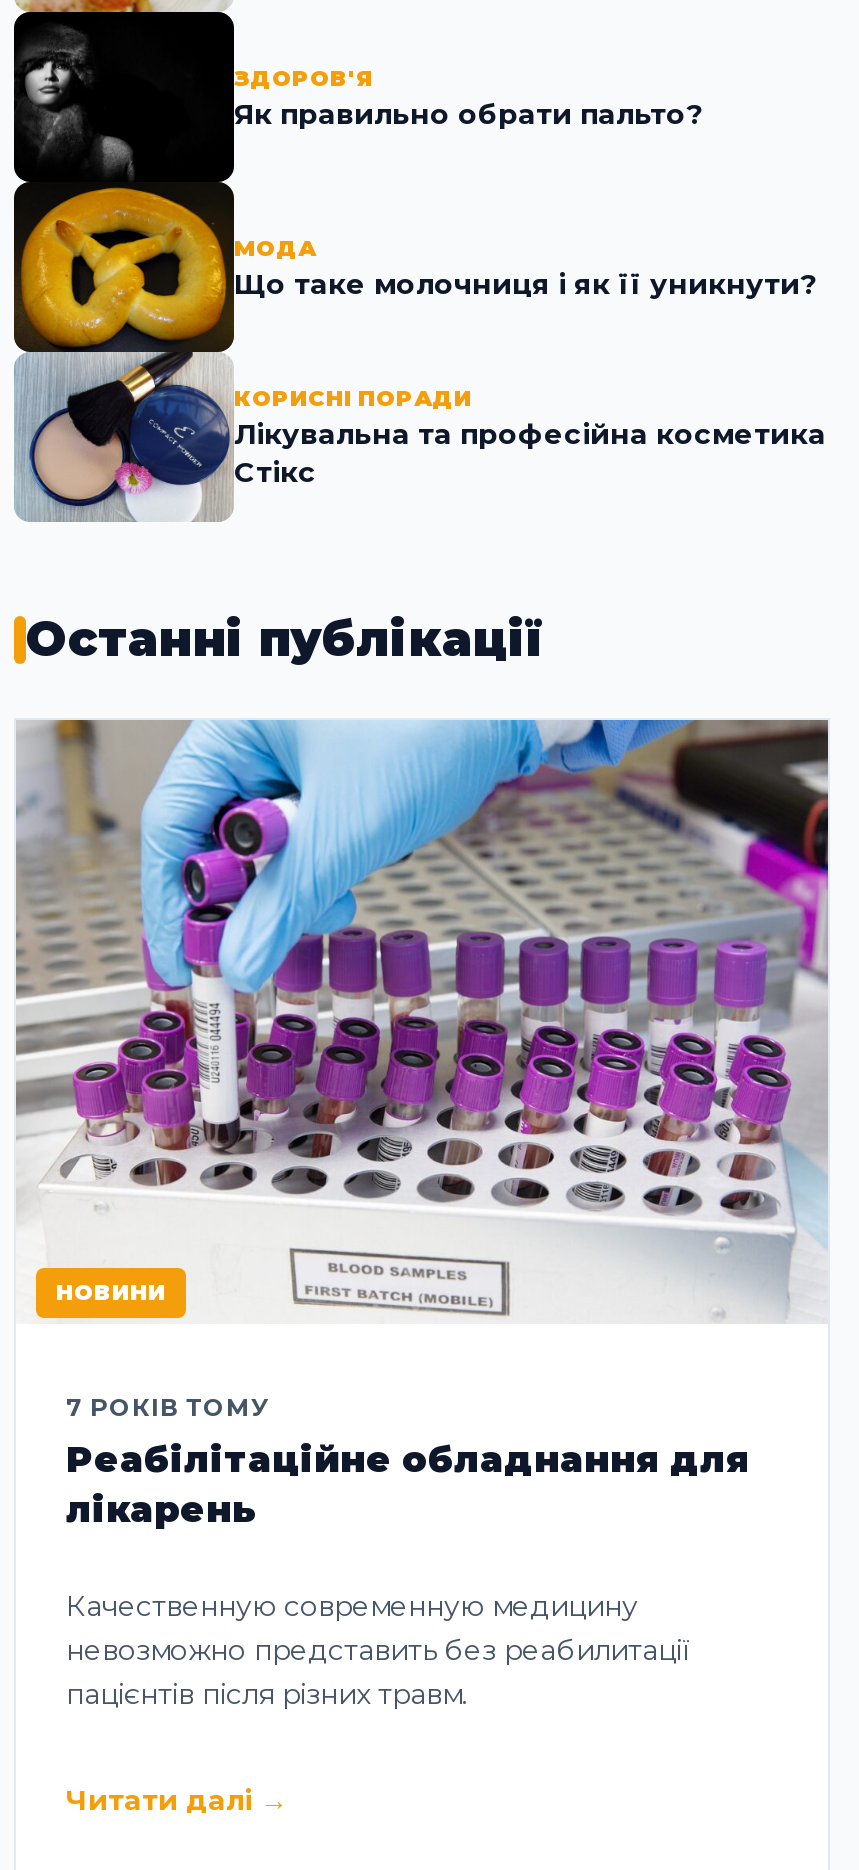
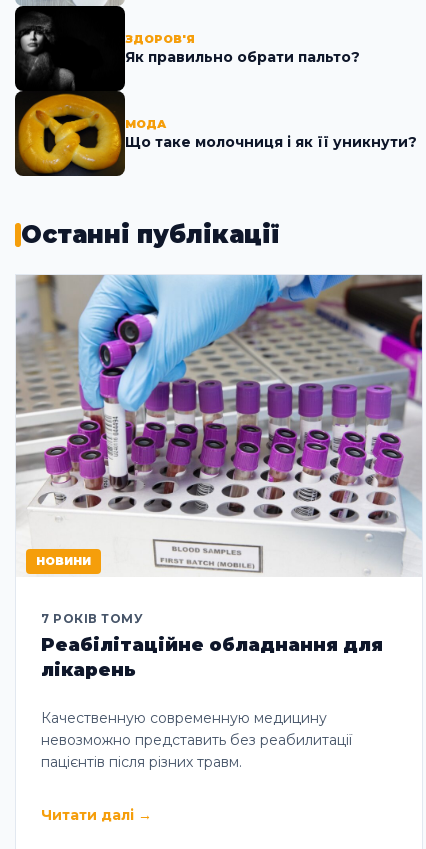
- [image]
- КОРИСНІ ПОРАДИ
- Лікувальна та професійна косметика
- Стікc
